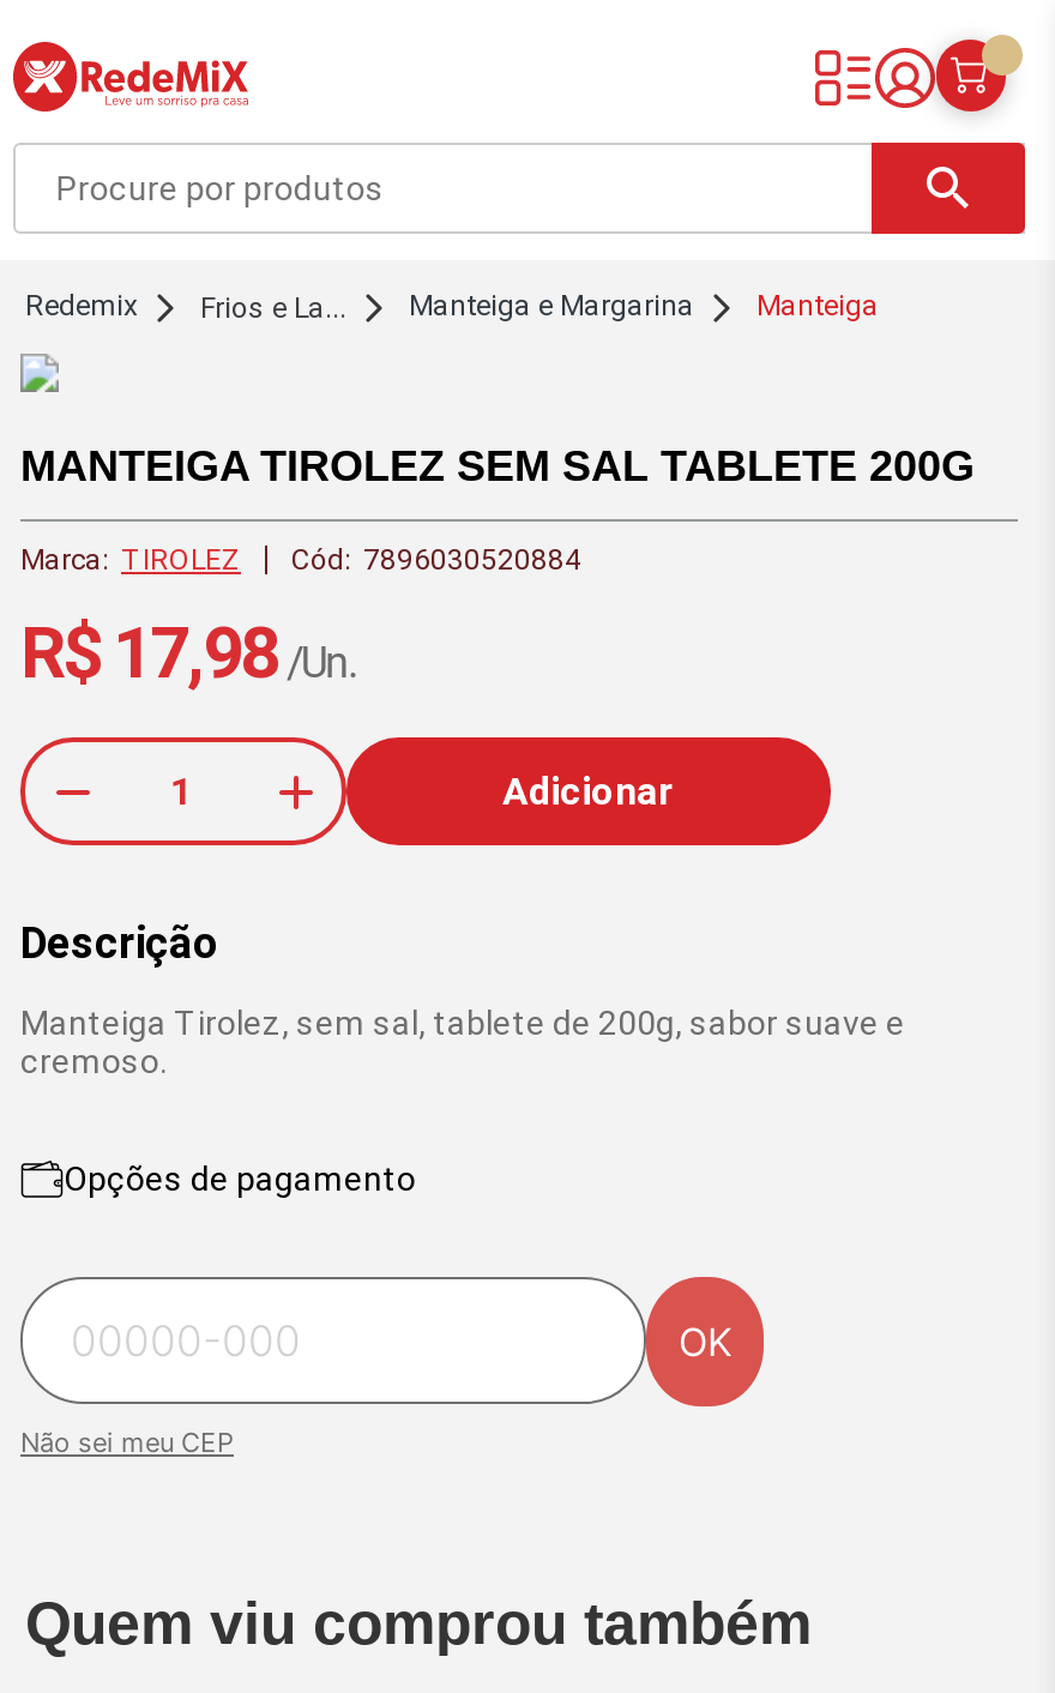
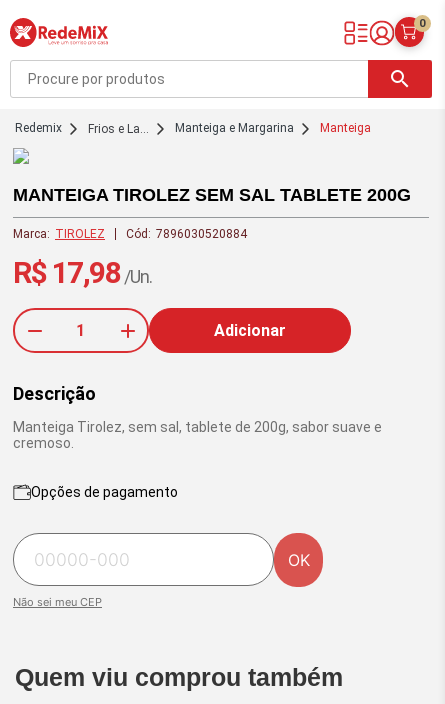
+ 0
